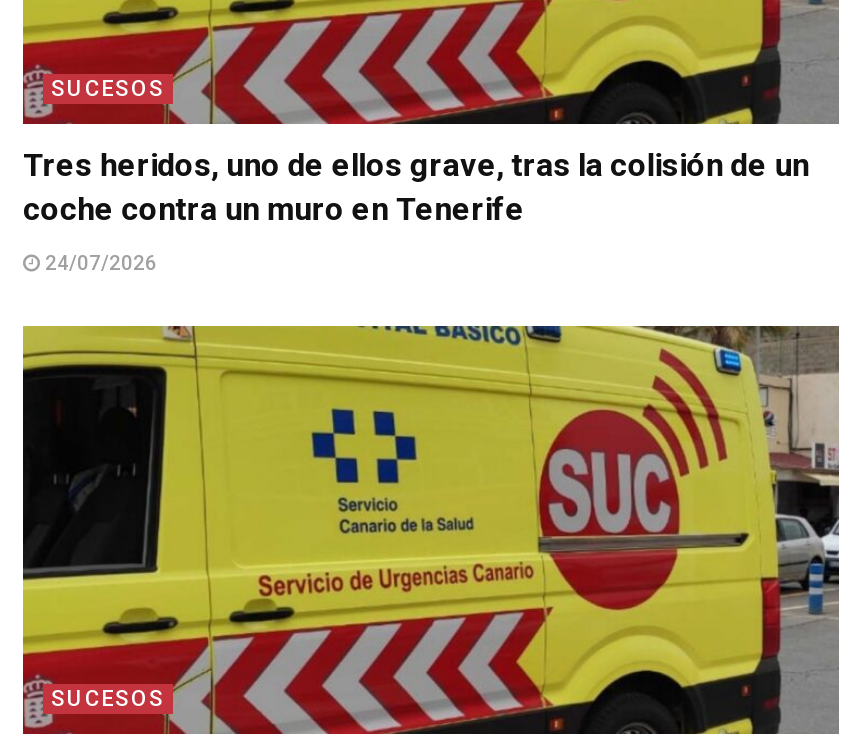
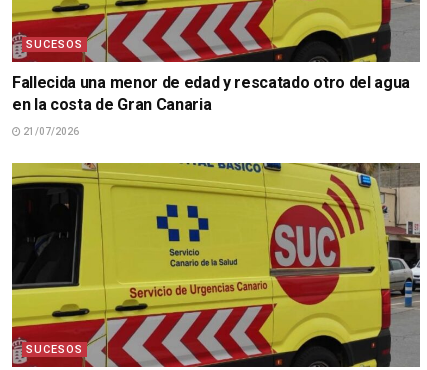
- Tres heridos, uno de ellos grave, tras la colisión de un
- coche contra un muro en Tenerife
+ Fallecida una menor de edad y rescatado otro del agua
+ en la costa de Gran Canaria

- 24/07/2026
+ 21/07/2026
